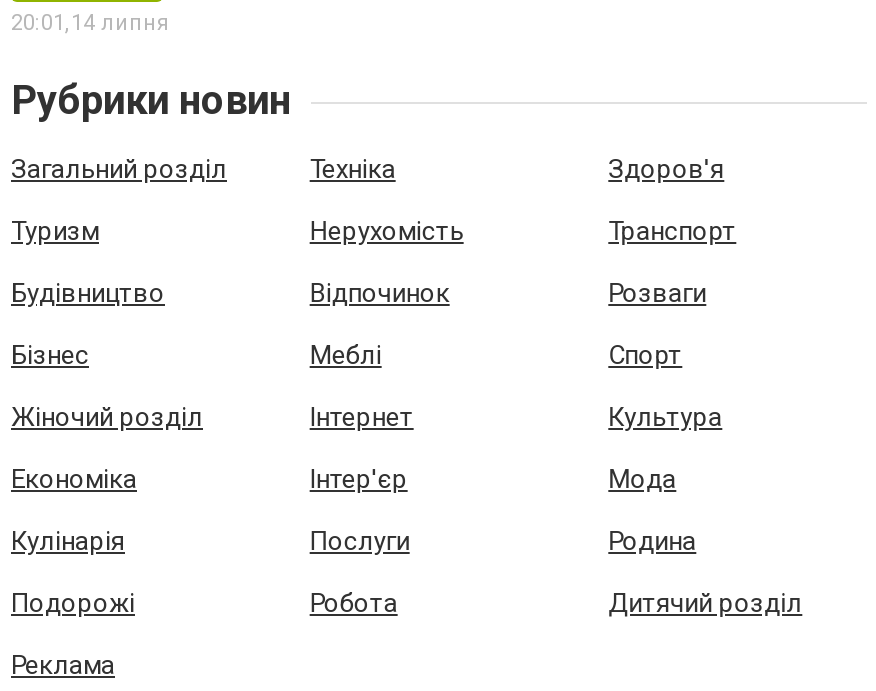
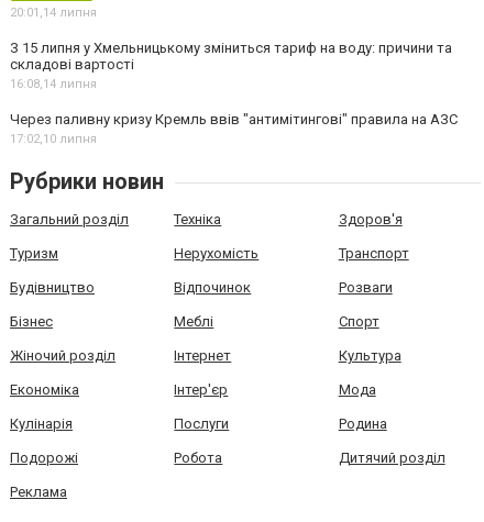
+ З 15 липня у Хмельницькому зміниться тариф на воду: причини та
+ складові вартості
+ 16:08,14 липня
+ Через паливну кризу Кремль ввів "антимітингові" правила на АЗС
+ 17:02,10 липня
